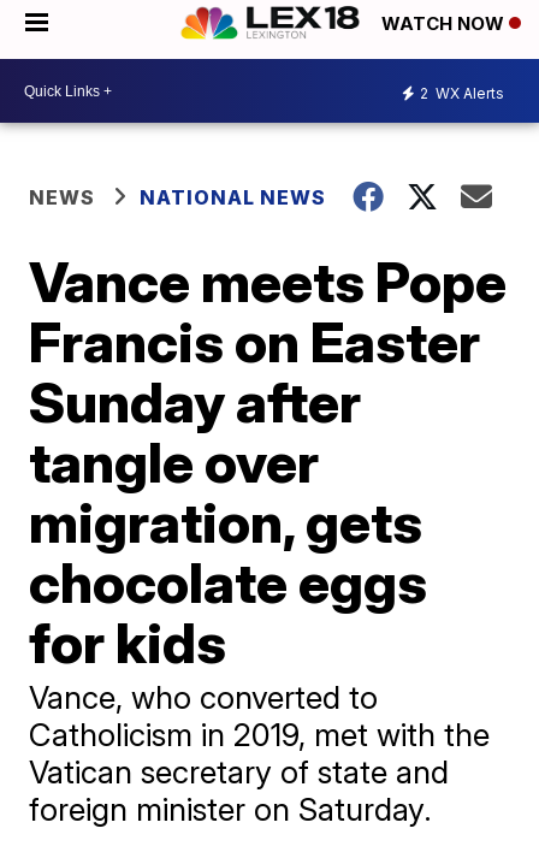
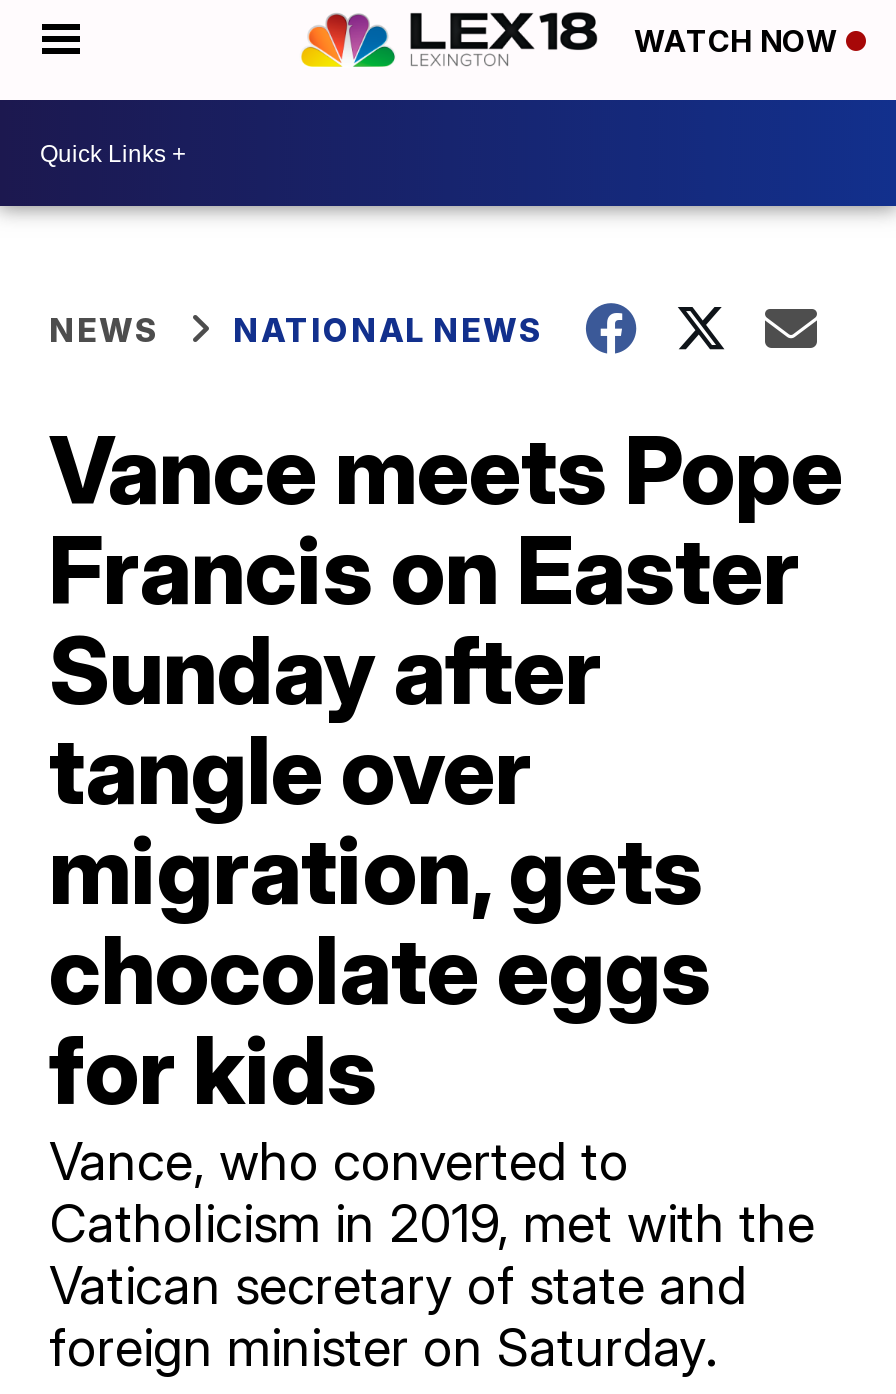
- 2 WX Alerts
